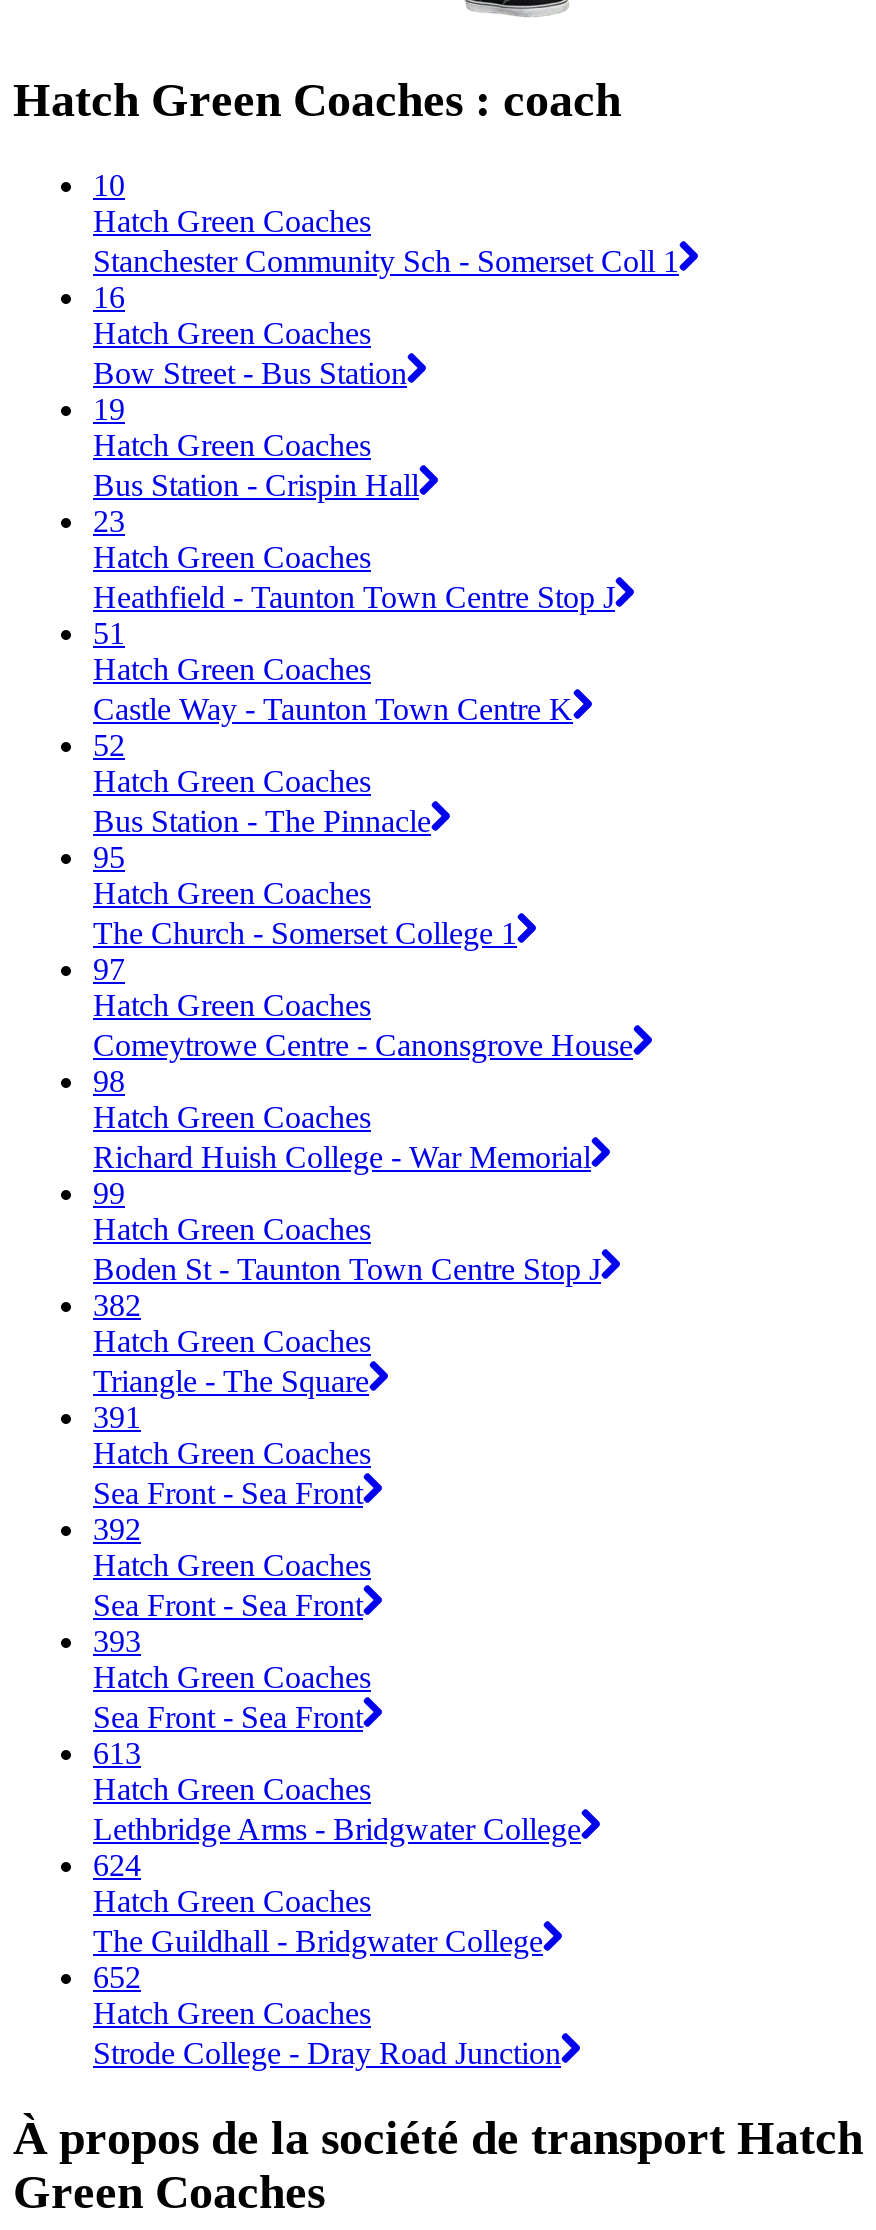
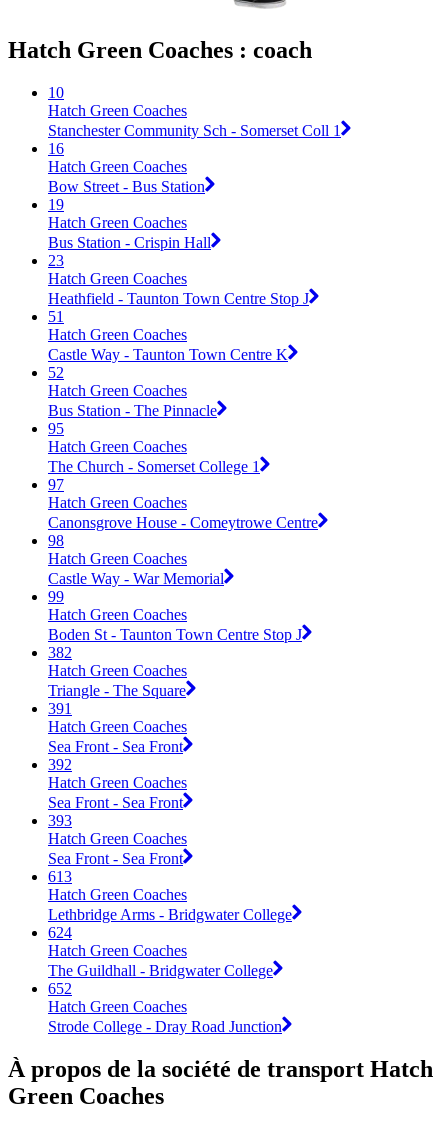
- Comeytrowe Centre - Canonsgrove House
+ Canonsgrove House - Comeytrowe Centre

- Richard Huish College - War Memorial
+ Castle Way - War Memorial
